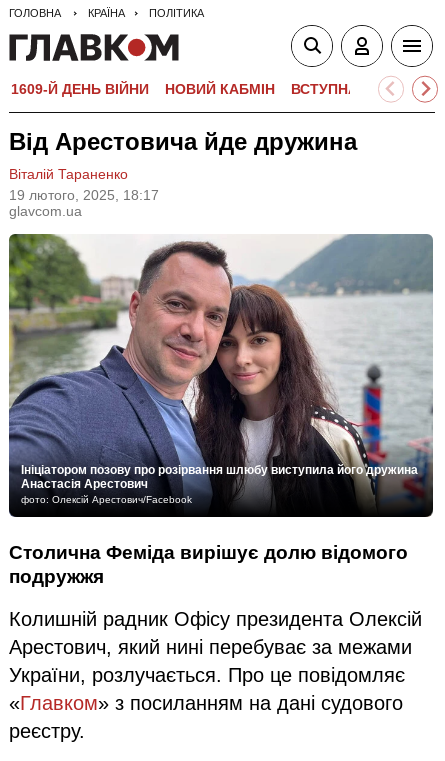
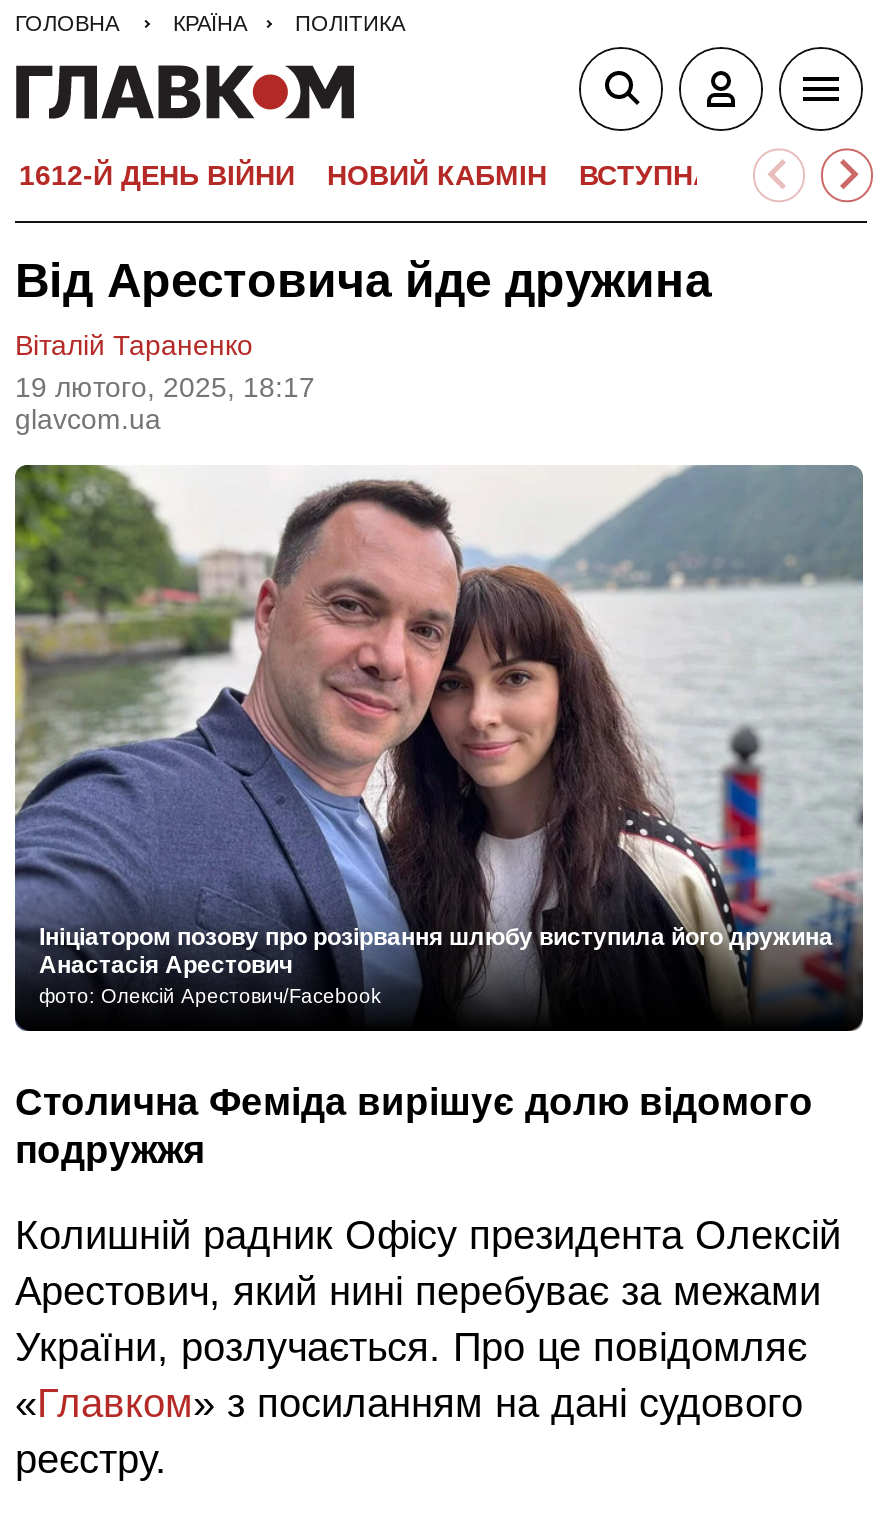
- 1609-Й ДЕНЬ ВІЙНИ
+ 1612-Й ДЕНЬ ВІЙНИ
